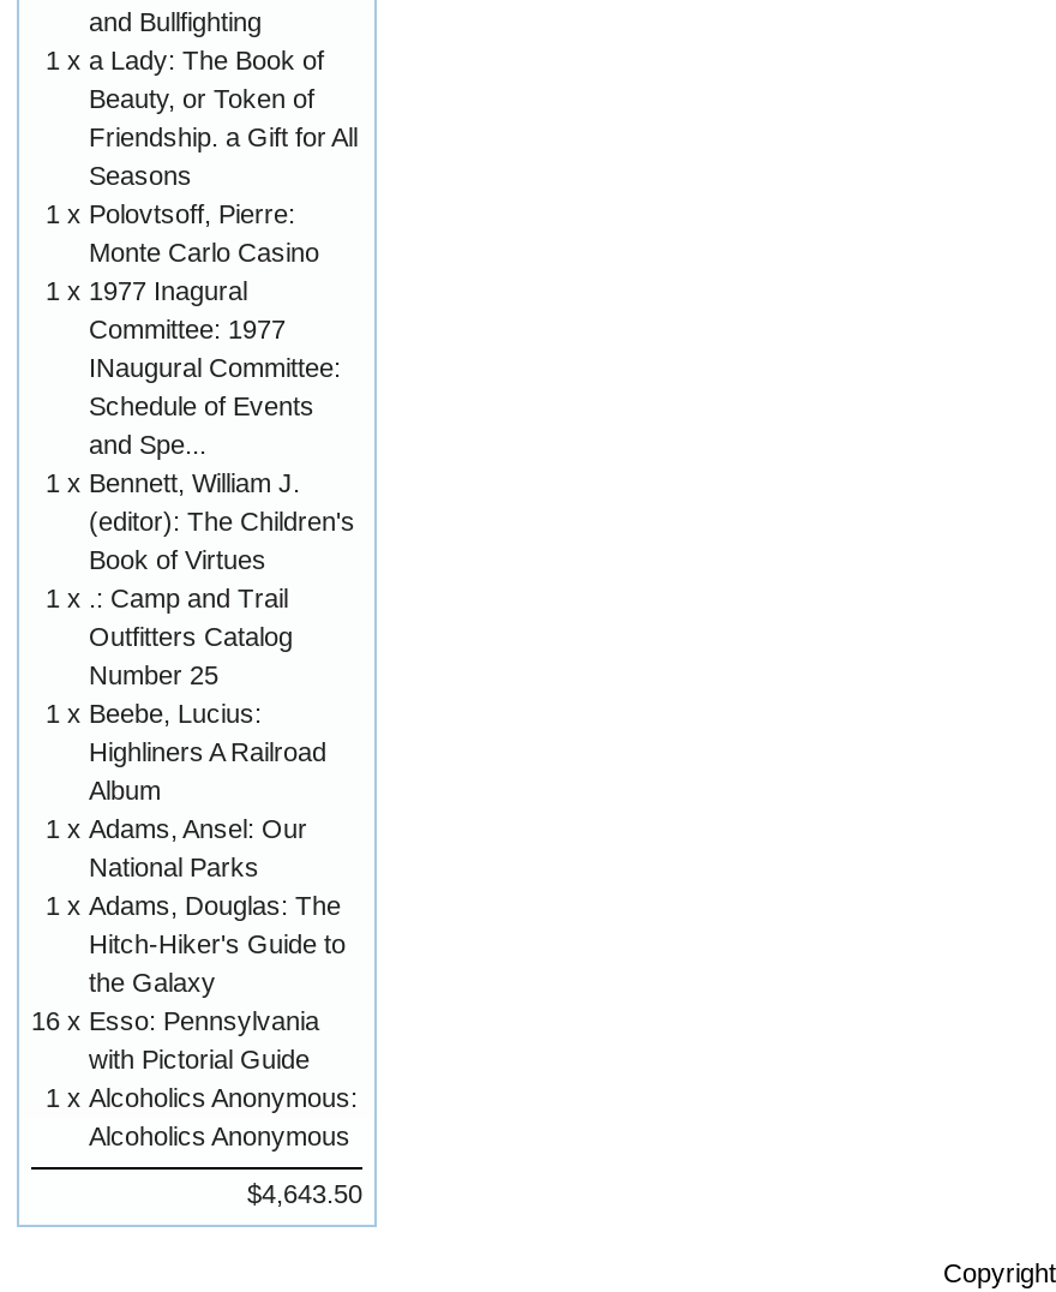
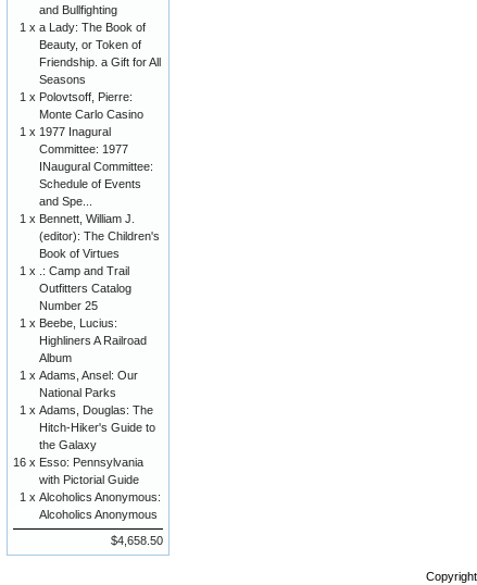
- $4,643.50
+ $4,658.50
